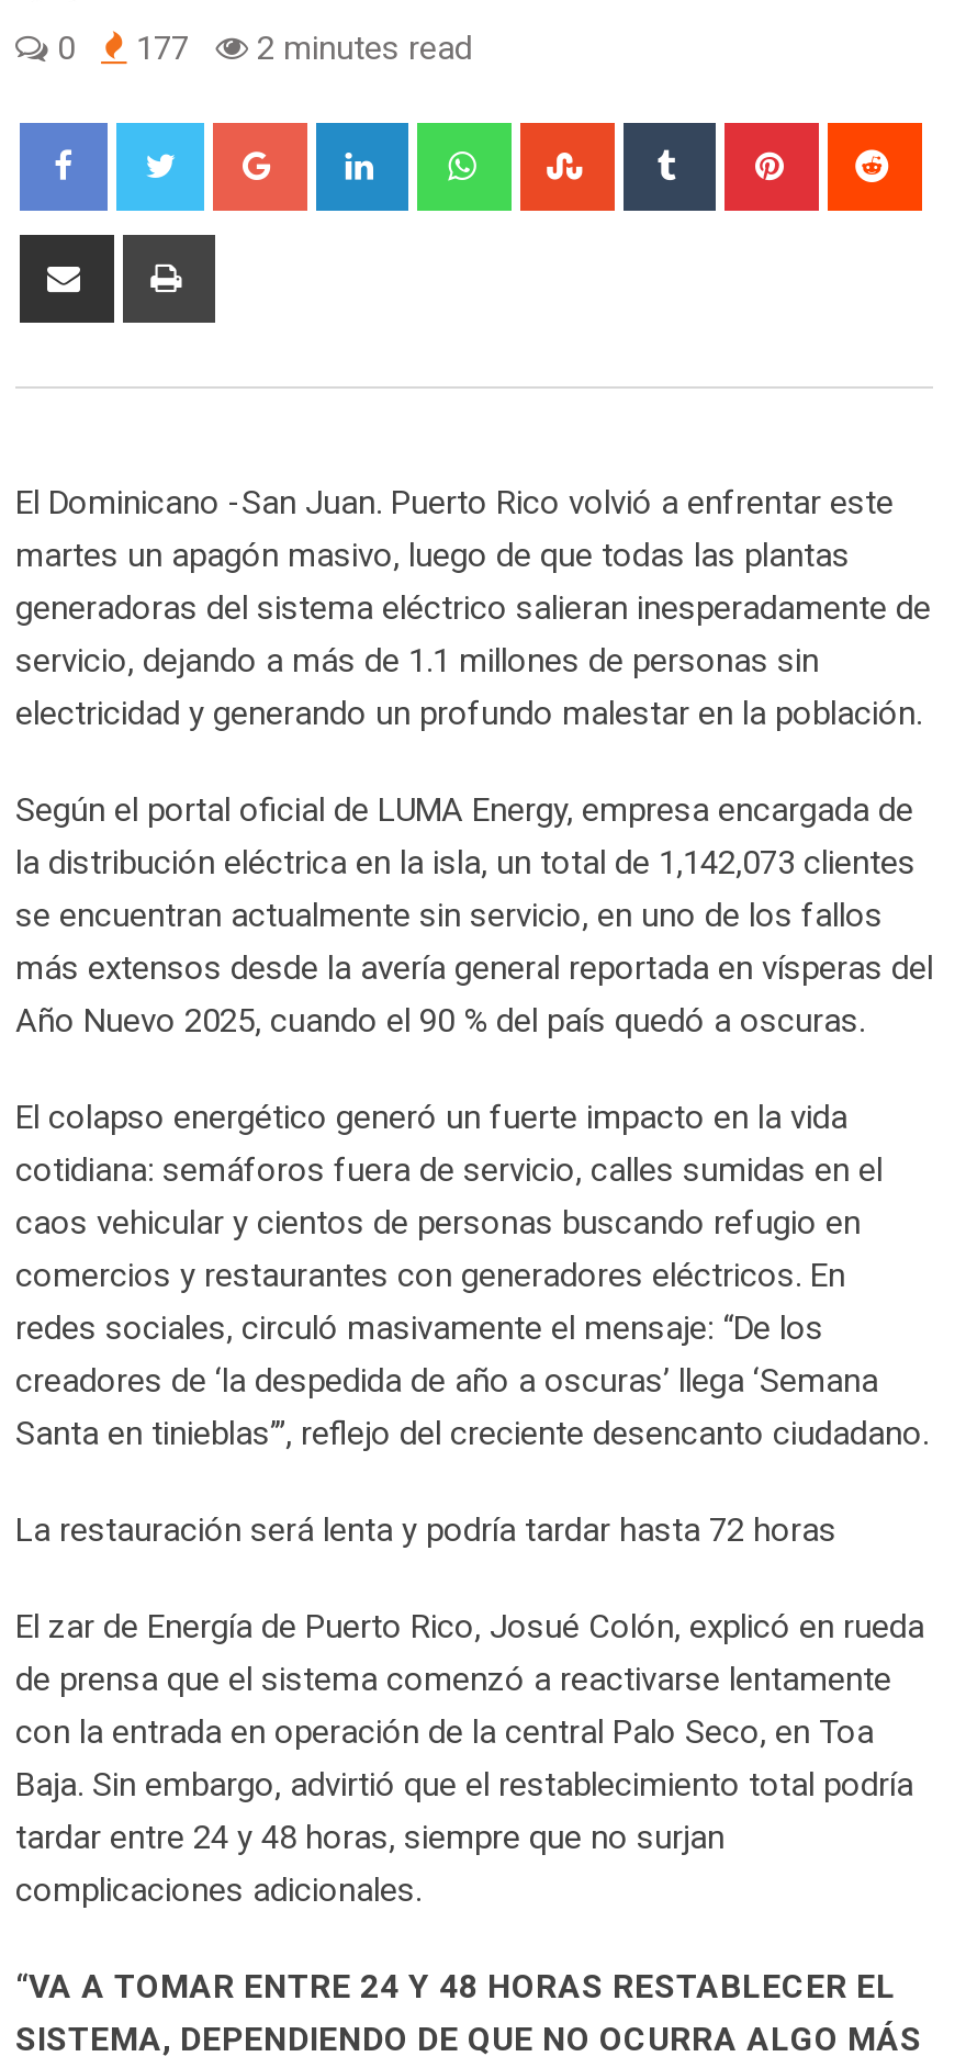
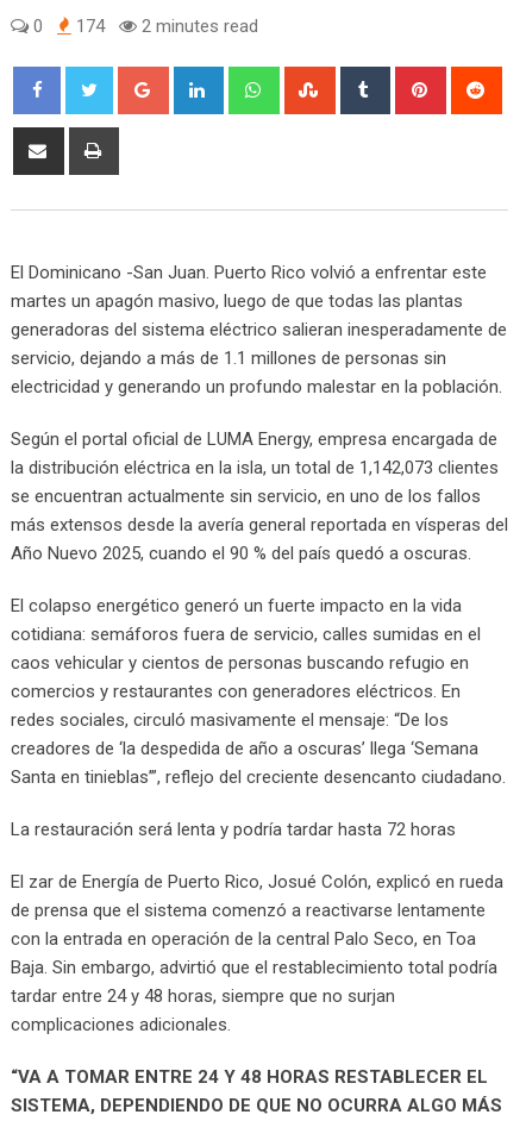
- 0 177 2 minutes read
+ 0 174 2 minutes read
